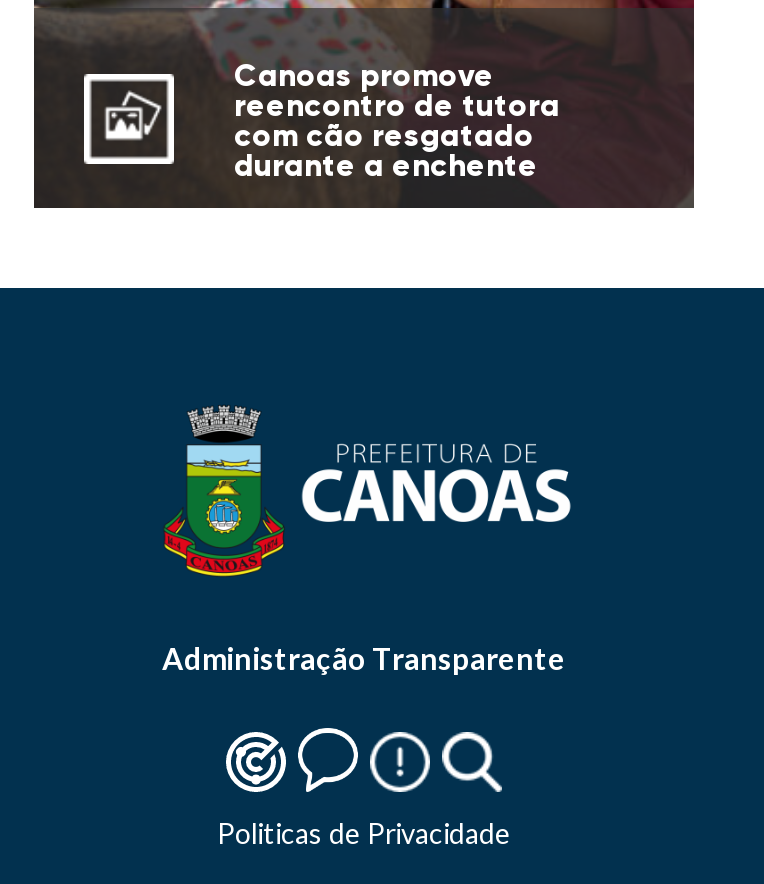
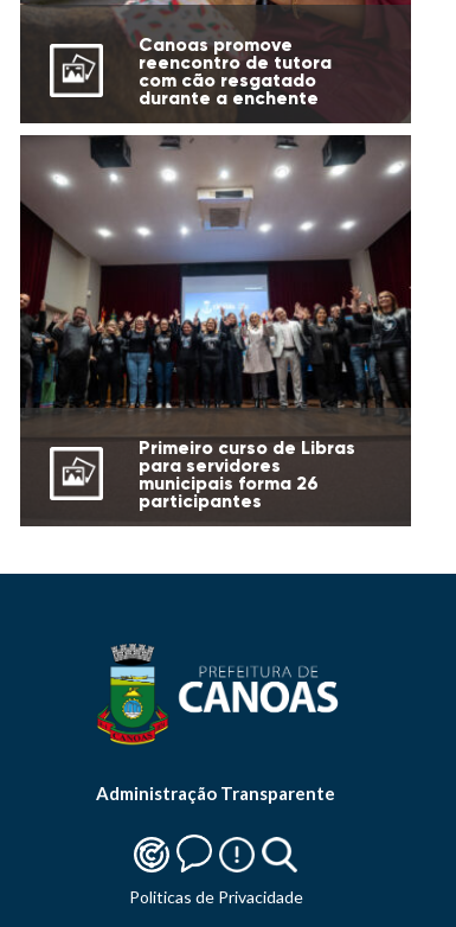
+ [image]
+ Primeiro curso de Libras
+ para servidores
+ municipais forma 26
+ participantes
